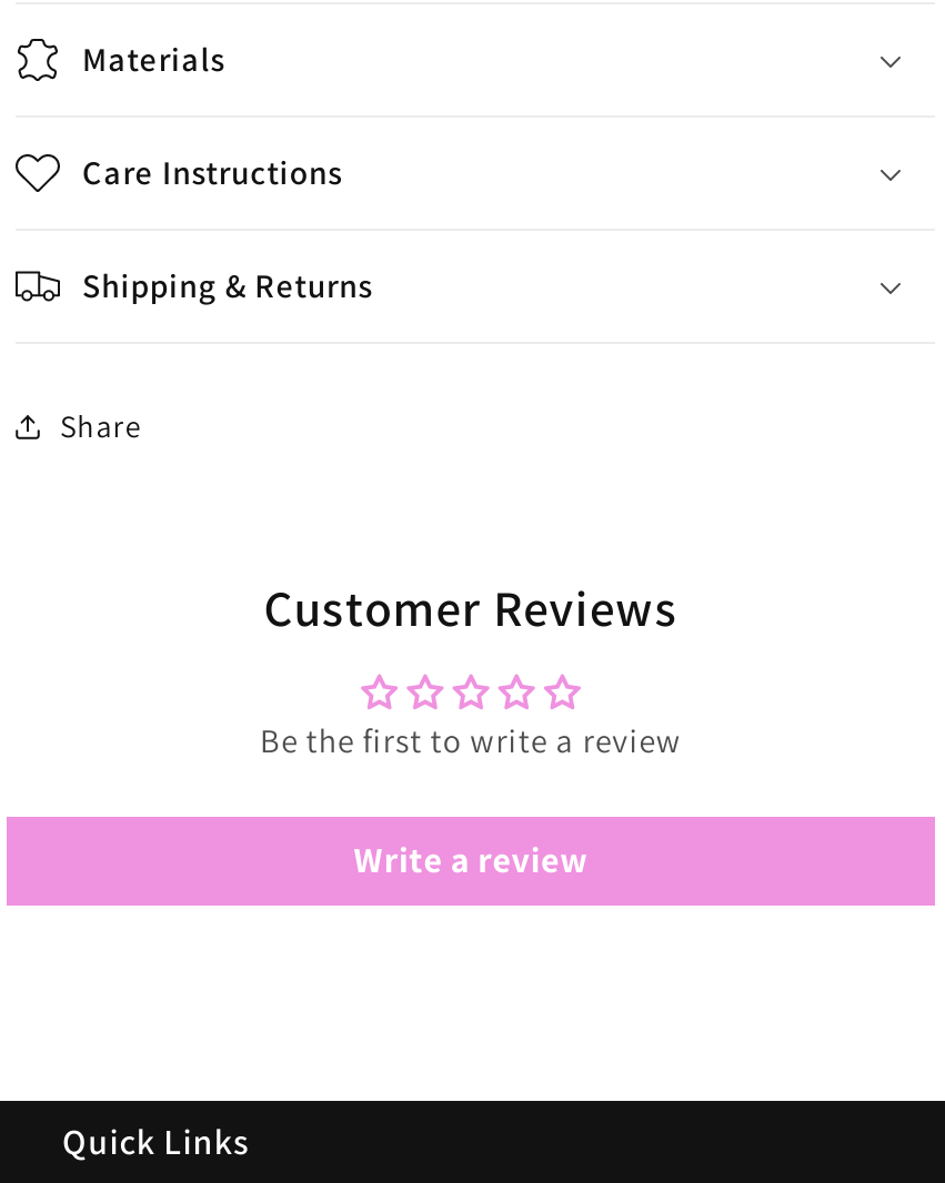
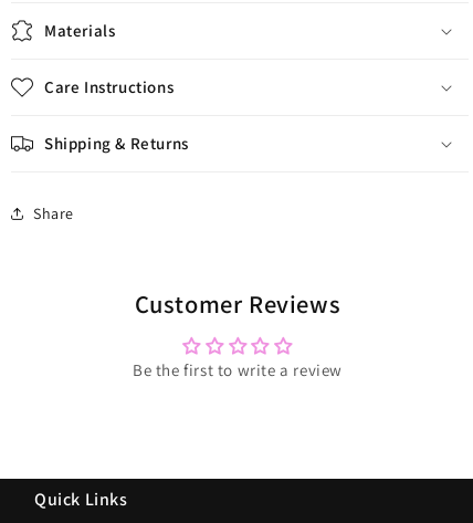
- Write a review
